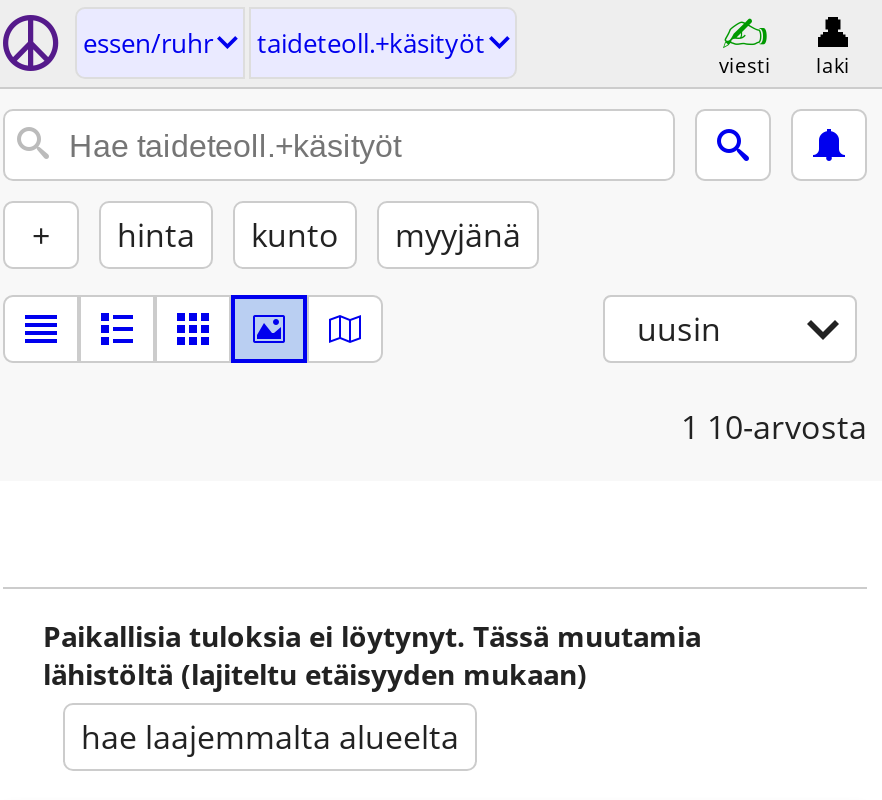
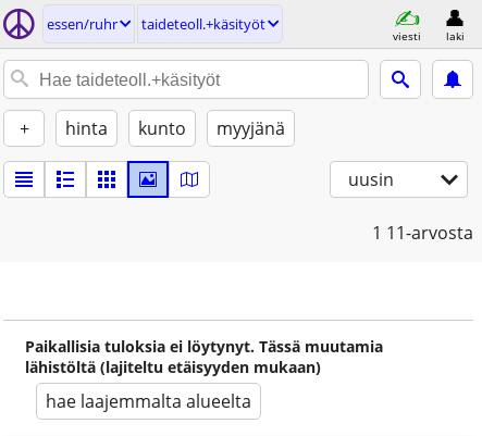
- 1 10-arvosta
+ 1 11-arvosta
